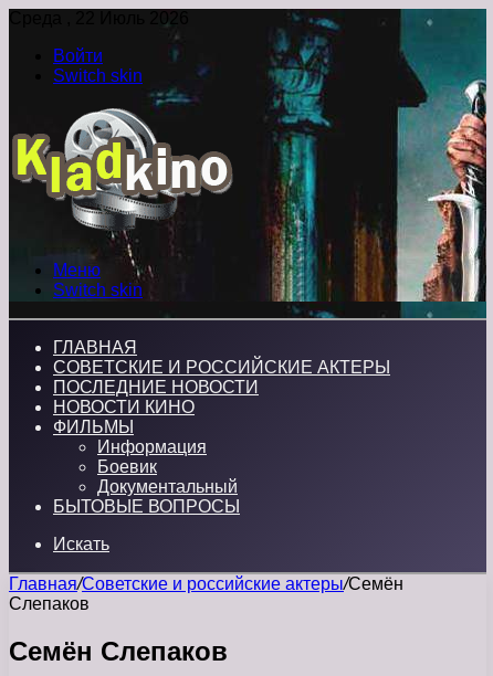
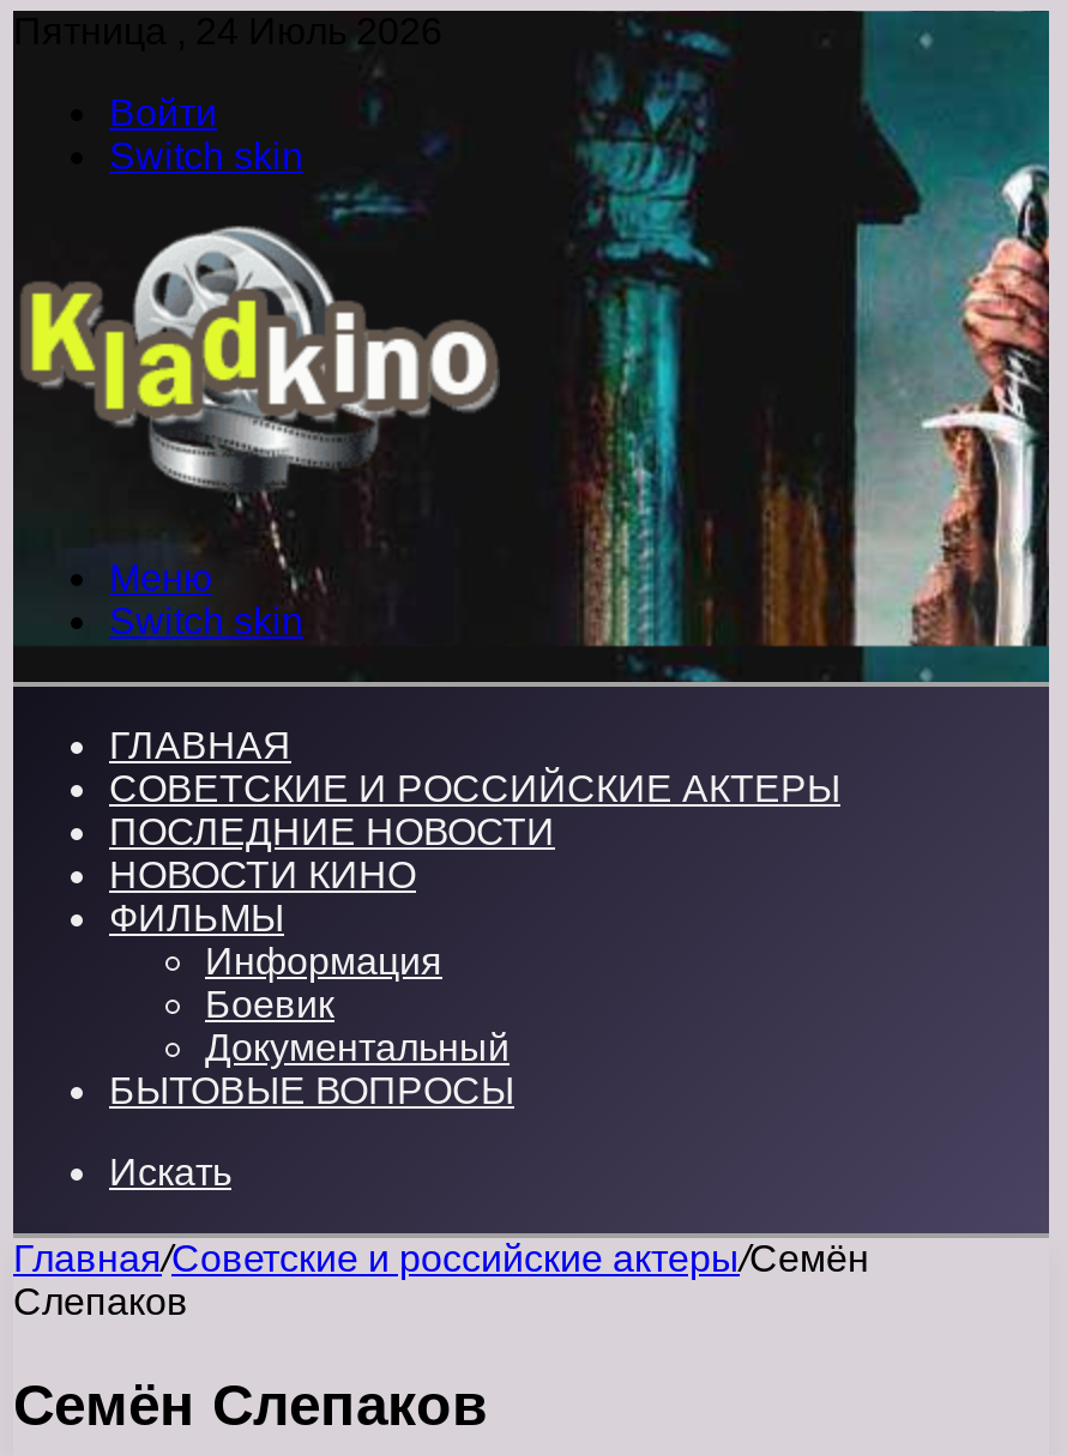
- Среда , 22 Июль 2026
+ Пятница , 24 Июль 2026
